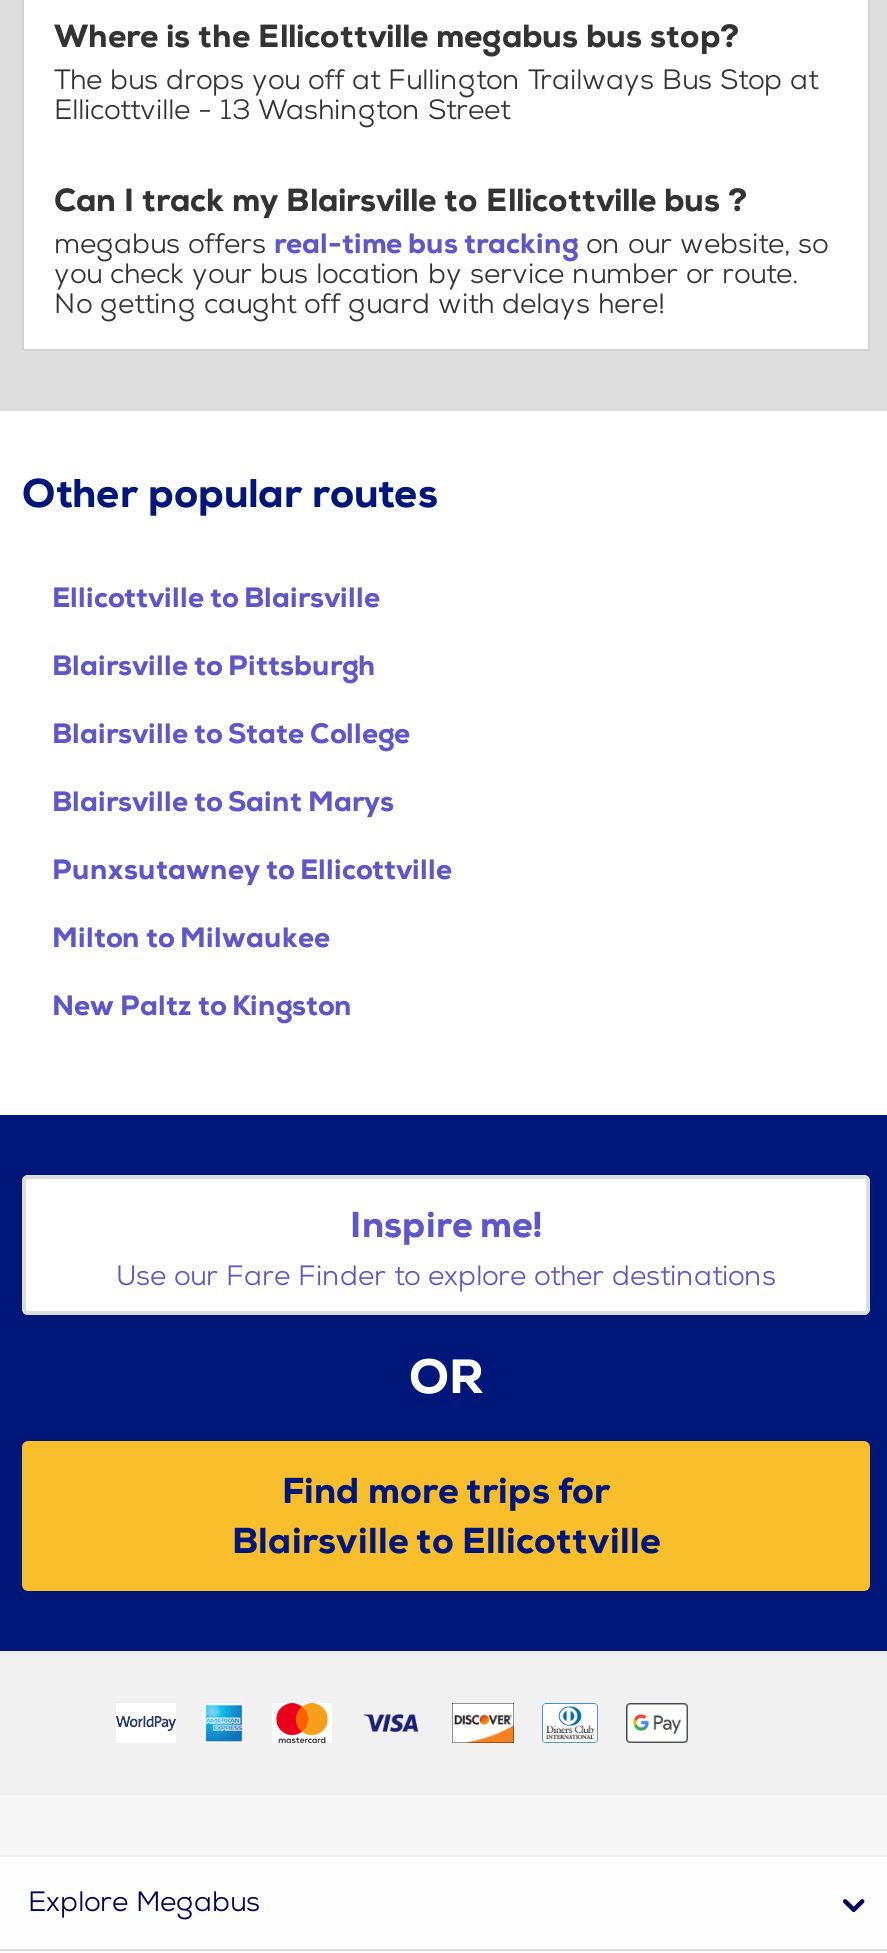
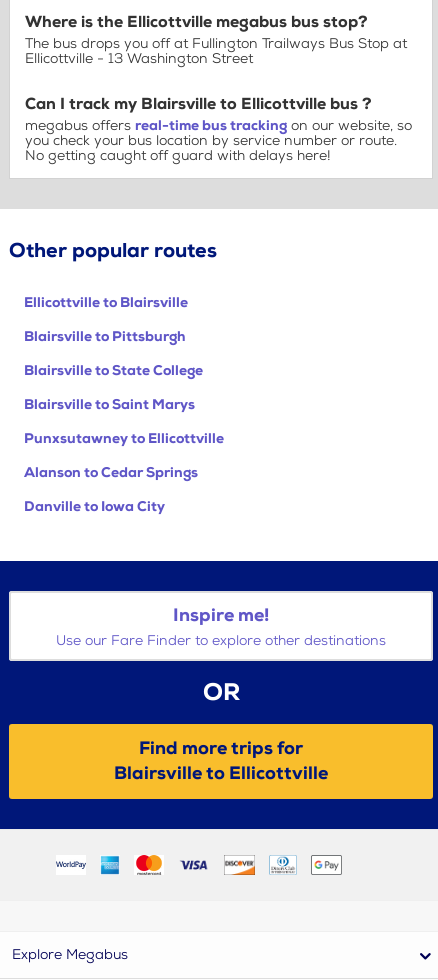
- Milton to Milwaukee
+ Alanson to Cedar Springs

- New Paltz to Kingston
+ Danville to Iowa City
